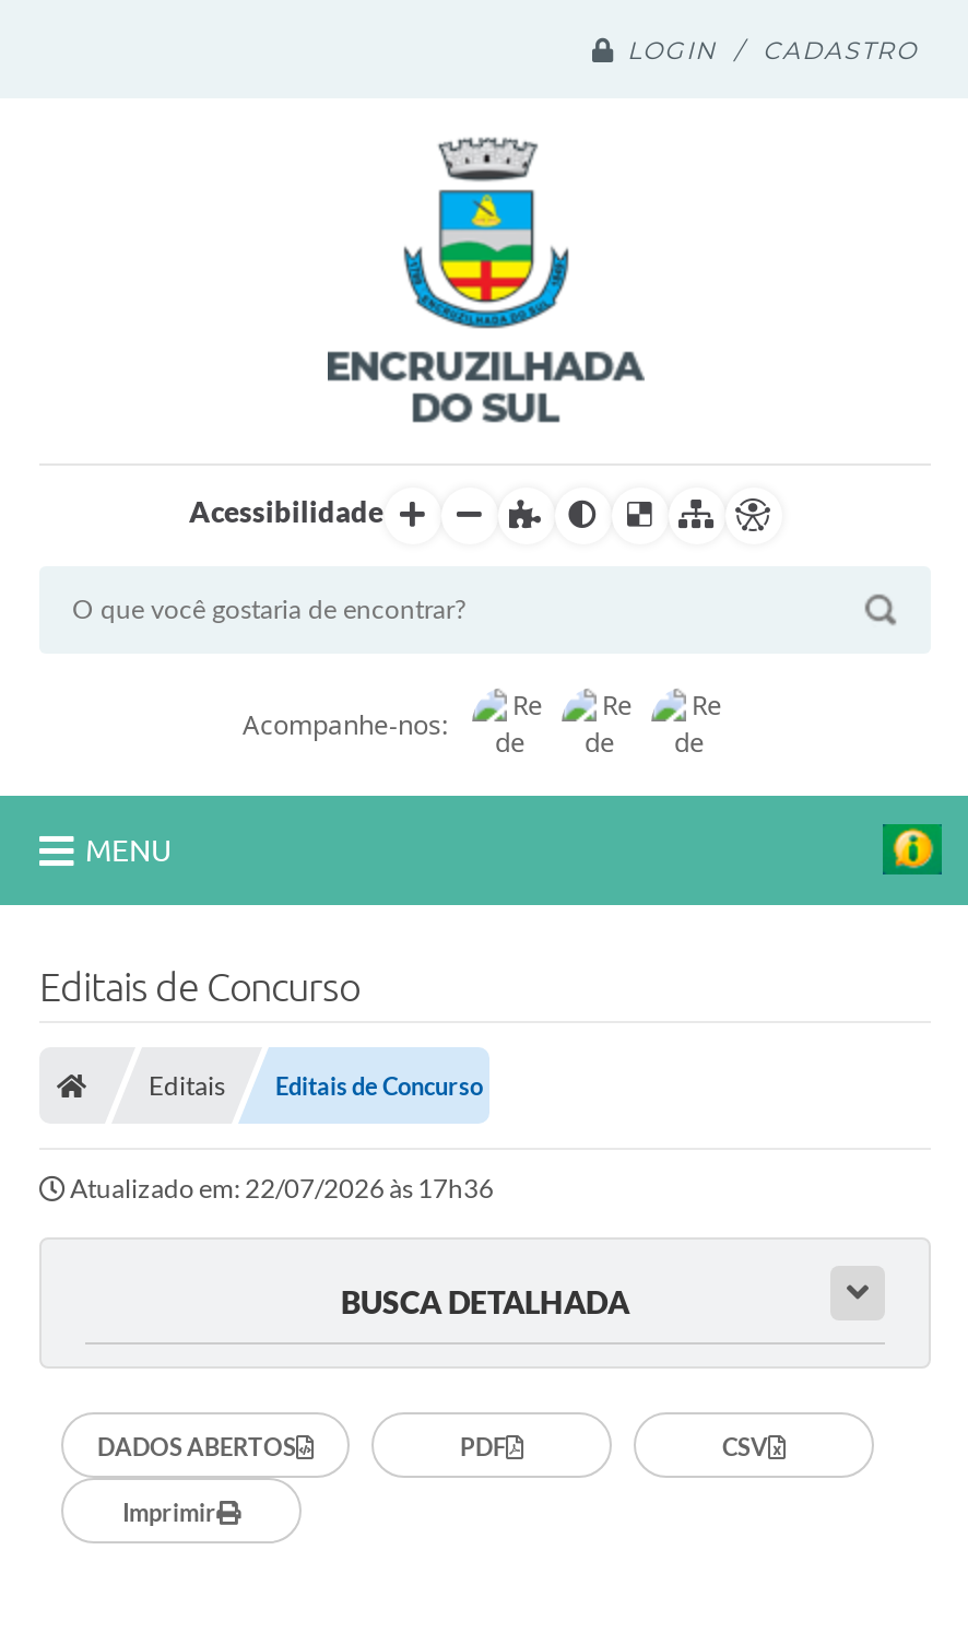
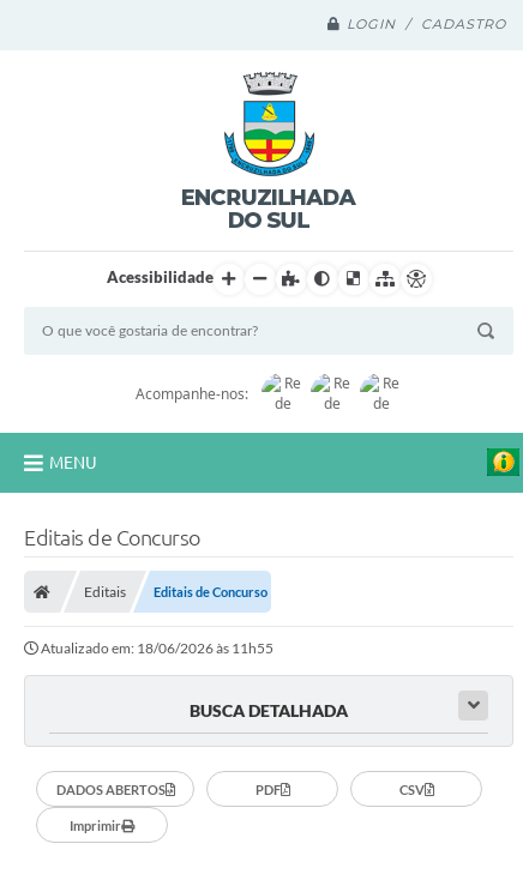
- Atualizado em: 22/07/2026 às 17h36
+ Atualizado em: 18/06/2026 às 11h55
